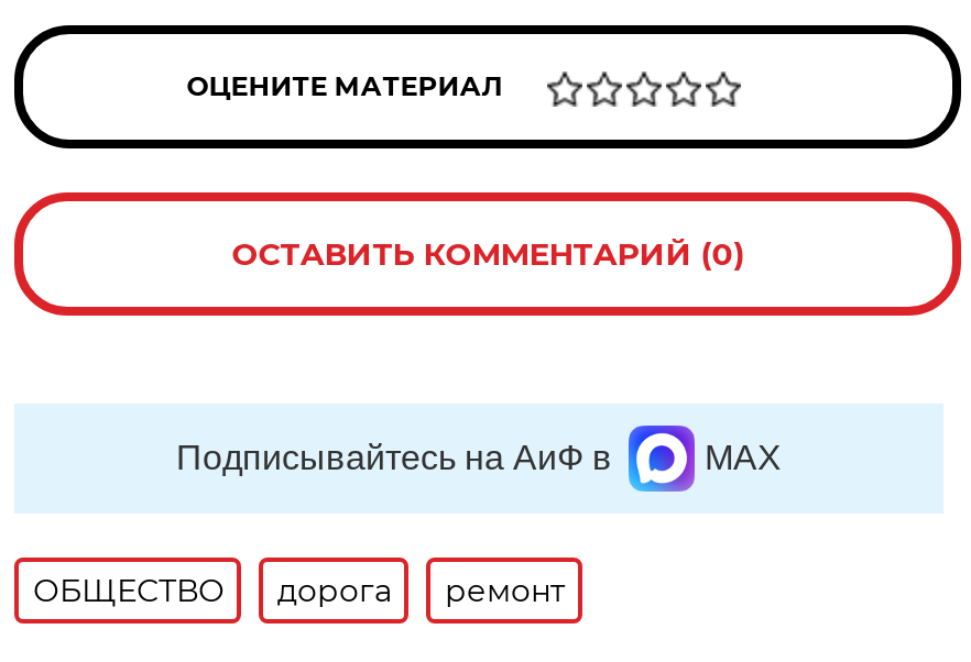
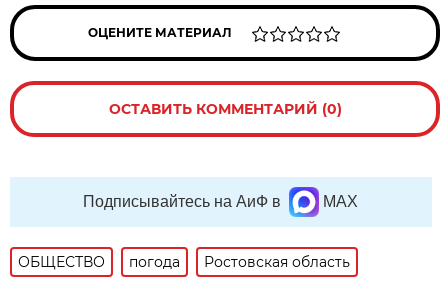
- дорога
- ремонт
+ погода
+ Ростовская область
